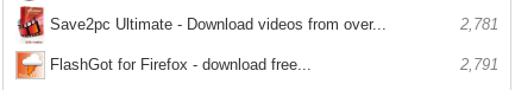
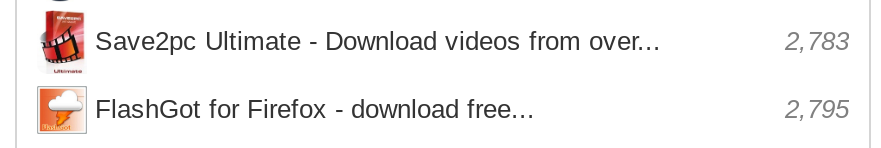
- 2,781
+ 2,783

- 2,791
+ 2,795
